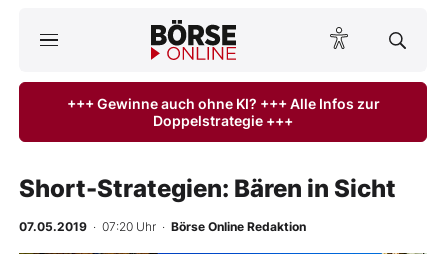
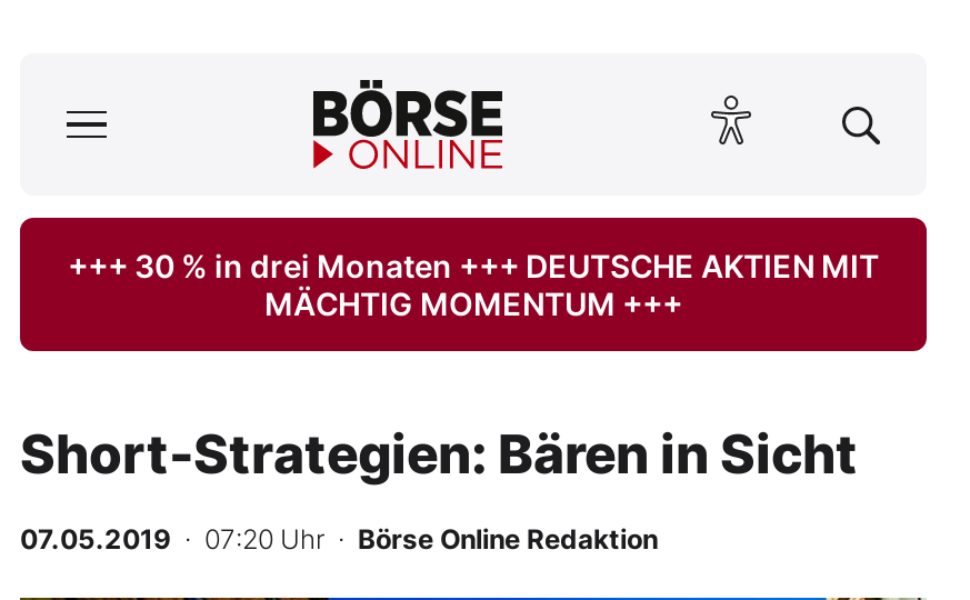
- +++ Gewinne auch ohne KI? +++ Alle Infos zur
- Doppelstrategie +++
+ +++ 30 % in drei Monaten +++ DEUTSCHE AKTIEN MIT
+ MÄCHTIG MOMENTUM +++
